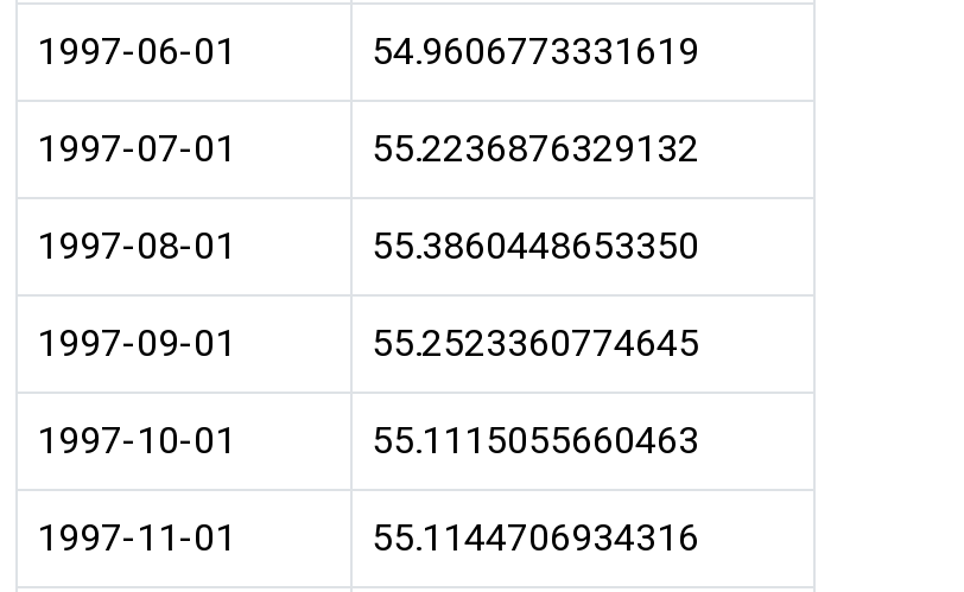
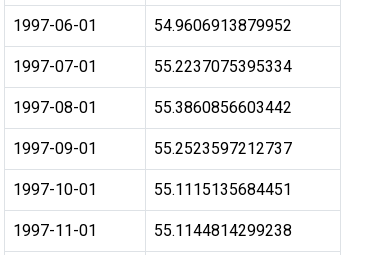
- 54.9606773331619
+ 54.9606913879952

- 55.2236876329132
+ 55.2237075395334

- 55.3860448653350
+ 55.3860856603442

- 55.2523360774645
+ 55.2523597212737

- 55.1115055660463
+ 55.1115135684451

- 55.1144706934316
+ 55.1144814299238
